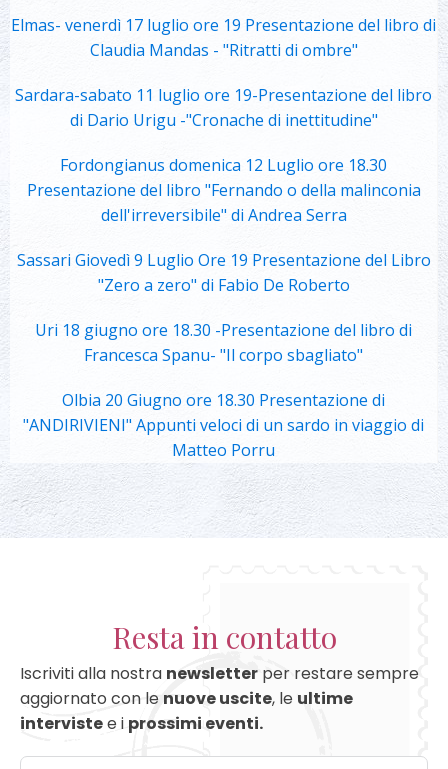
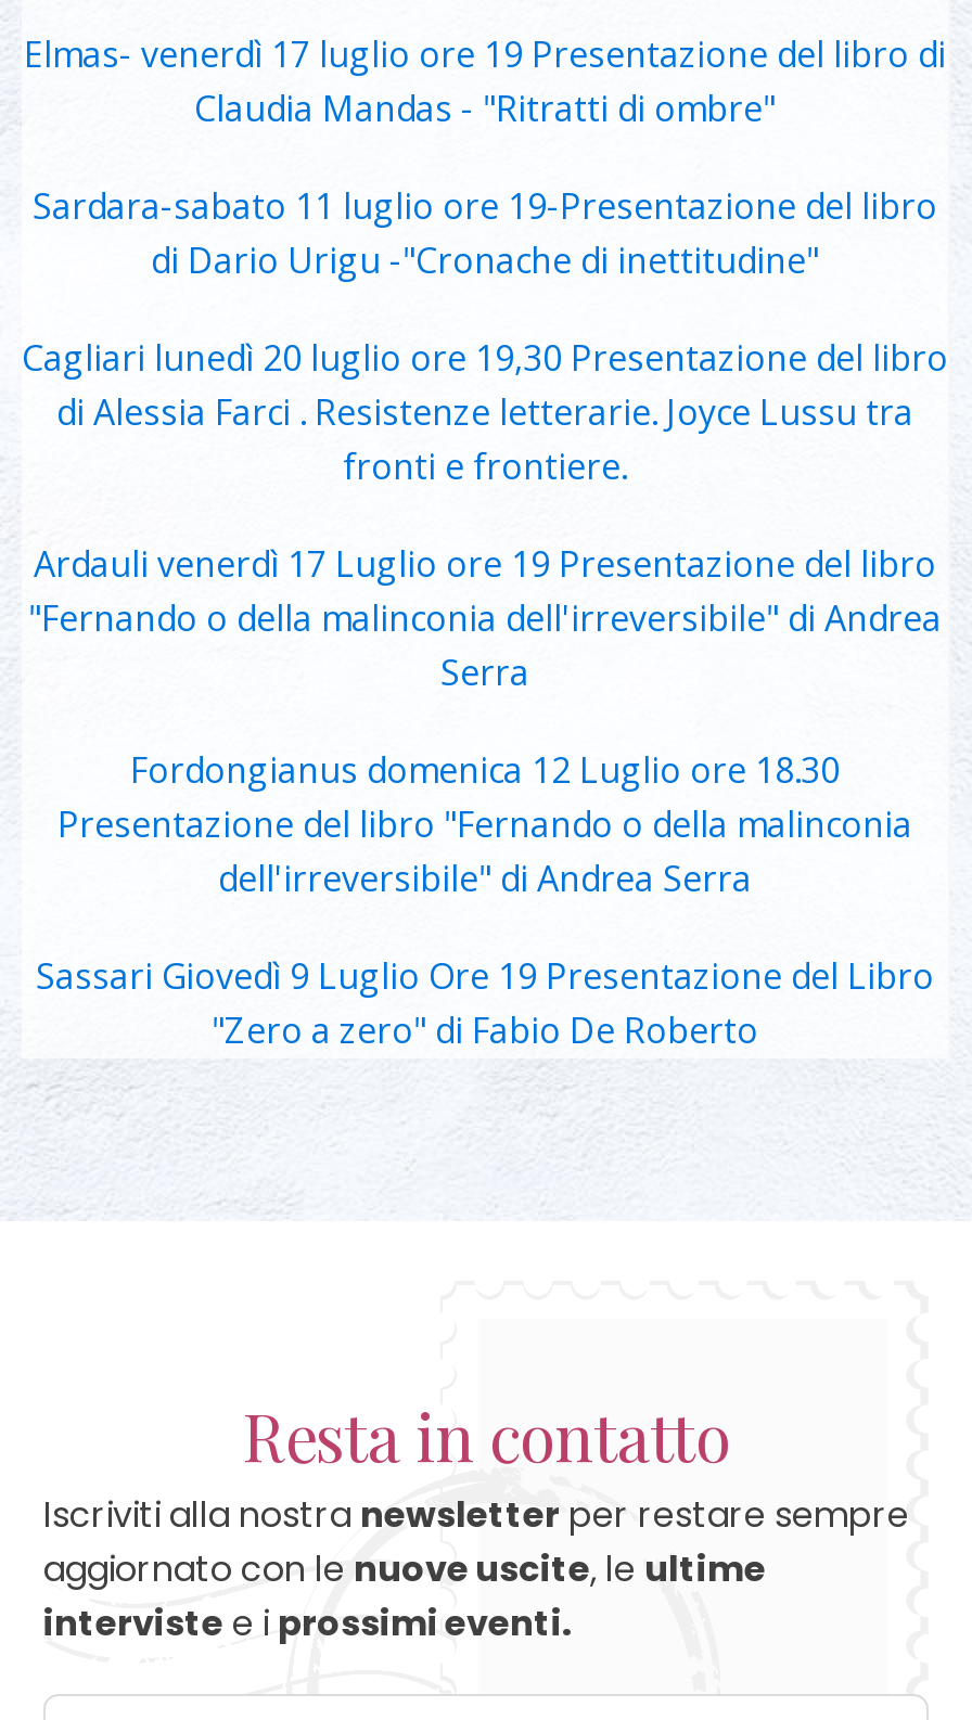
+ Cagliari lunedì 20 luglio ore 19,30 Presentazione del libro
+ di Alessia Farci . Resistenze letterarie. Joyce Lussu tra
+ fronti e frontiere.
+ Ardauli venerdì 17 Luglio ore 19 Presentazione del libro
+ "Fernando o della malinconia dell'irreversibile" di Andrea
+ Serra

moved down: Fordongianus domenica 12 Luglio ore 18.30 | Presentazione del libro "Fernando o della malinconia | dell'irreversibile" di Andrea Serra | Sassari Giovedì 9 Luglio Ore 19 Presentazione del Libro | "Zero a zero" di Fabio De Roberto

- Uri 18 giugno ore 18.30 -Presentazione del libro di
- Francesca Spanu- "Il corpo sbagliato"
- Olbia 20 Giugno ore 18.30 Presentazione di
- "ANDIRIVIENI" Appunti veloci di un sardo in viaggio di
- Matteo Porru
